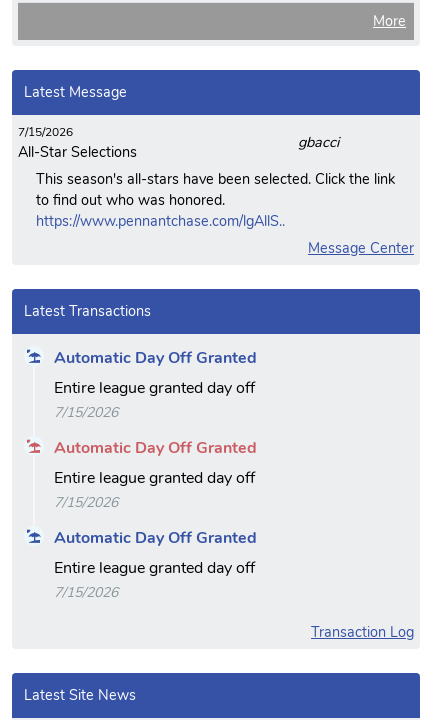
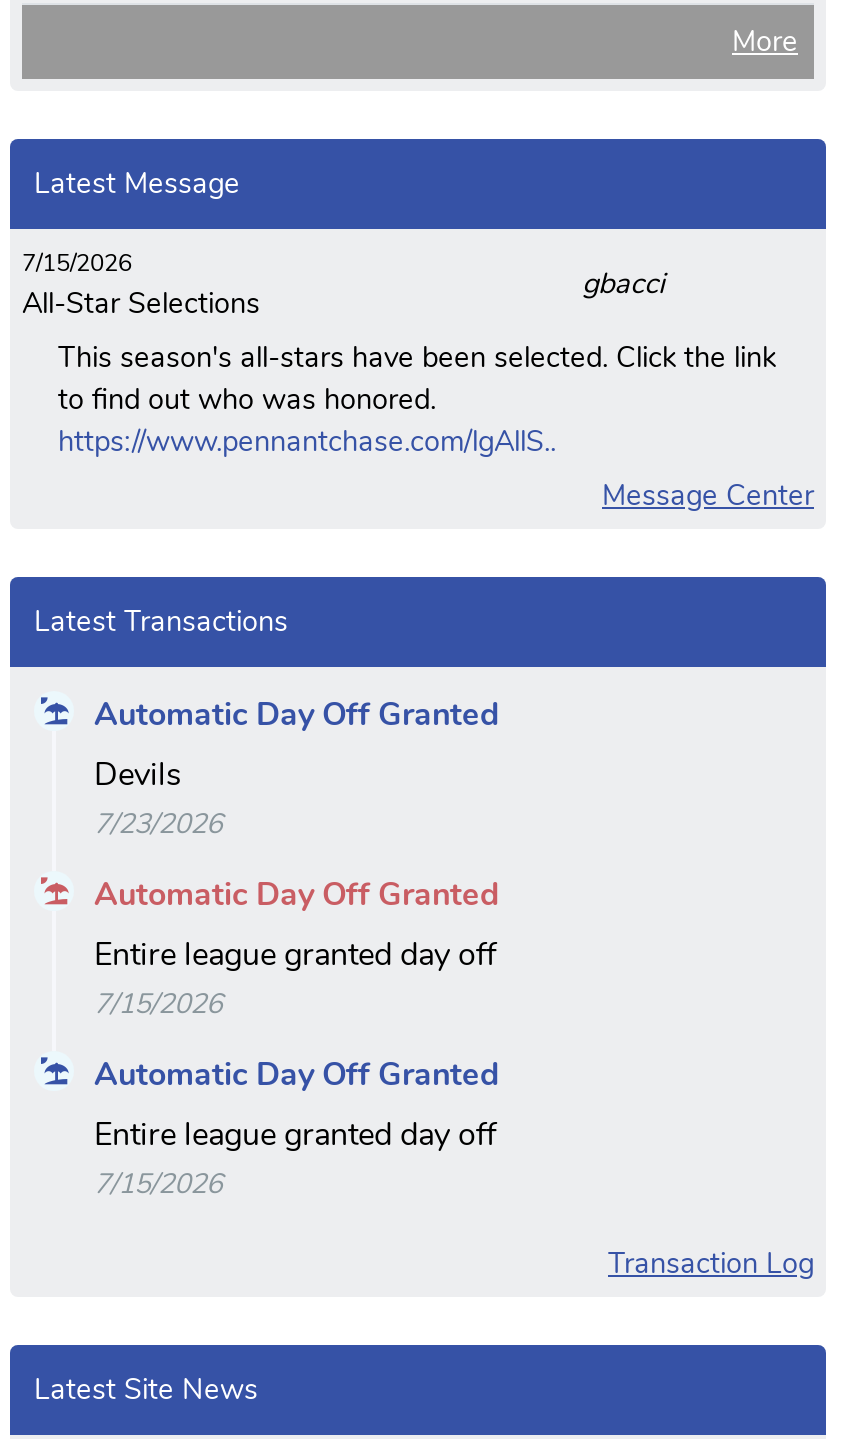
- Entire league granted day off
- 7/15/2026
+ Devils
+ 7/23/2026
